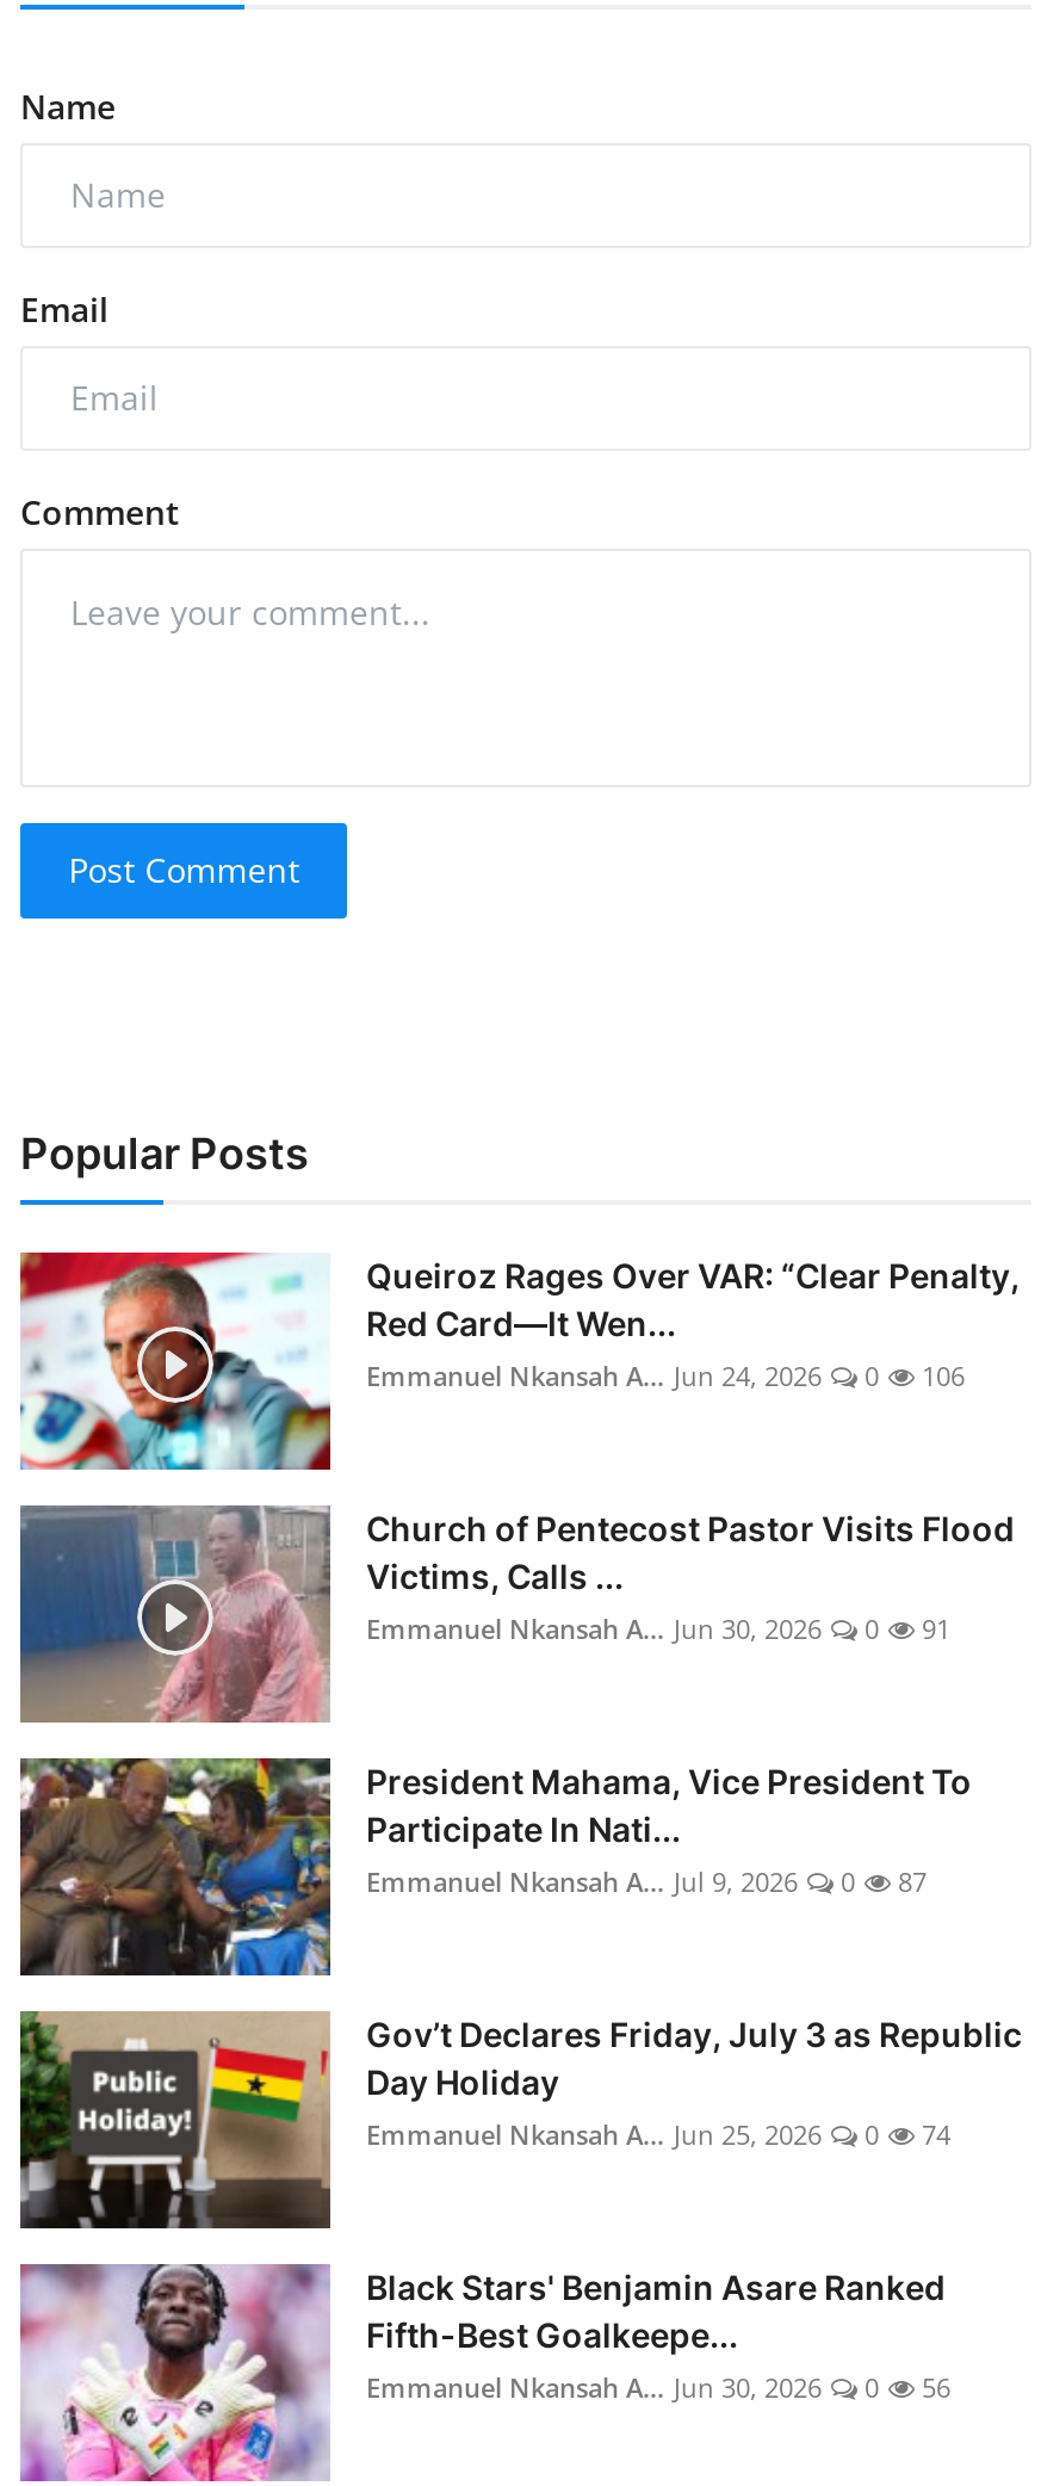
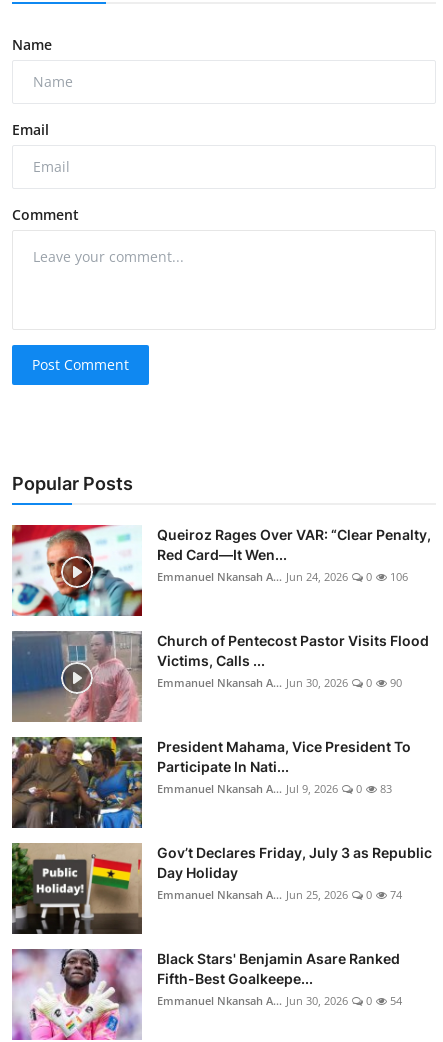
- Emmanuel Nkansah A... Jun 30, 2026 0 91
+ Emmanuel Nkansah A... Jun 30, 2026 0 90

- Emmanuel Nkansah A... Jul 9, 2026 0 87
+ Emmanuel Nkansah A... Jul 9, 2026 0 83

- Emmanuel Nkansah A... Jun 30, 2026 0 56
+ Emmanuel Nkansah A... Jun 30, 2026 0 54
